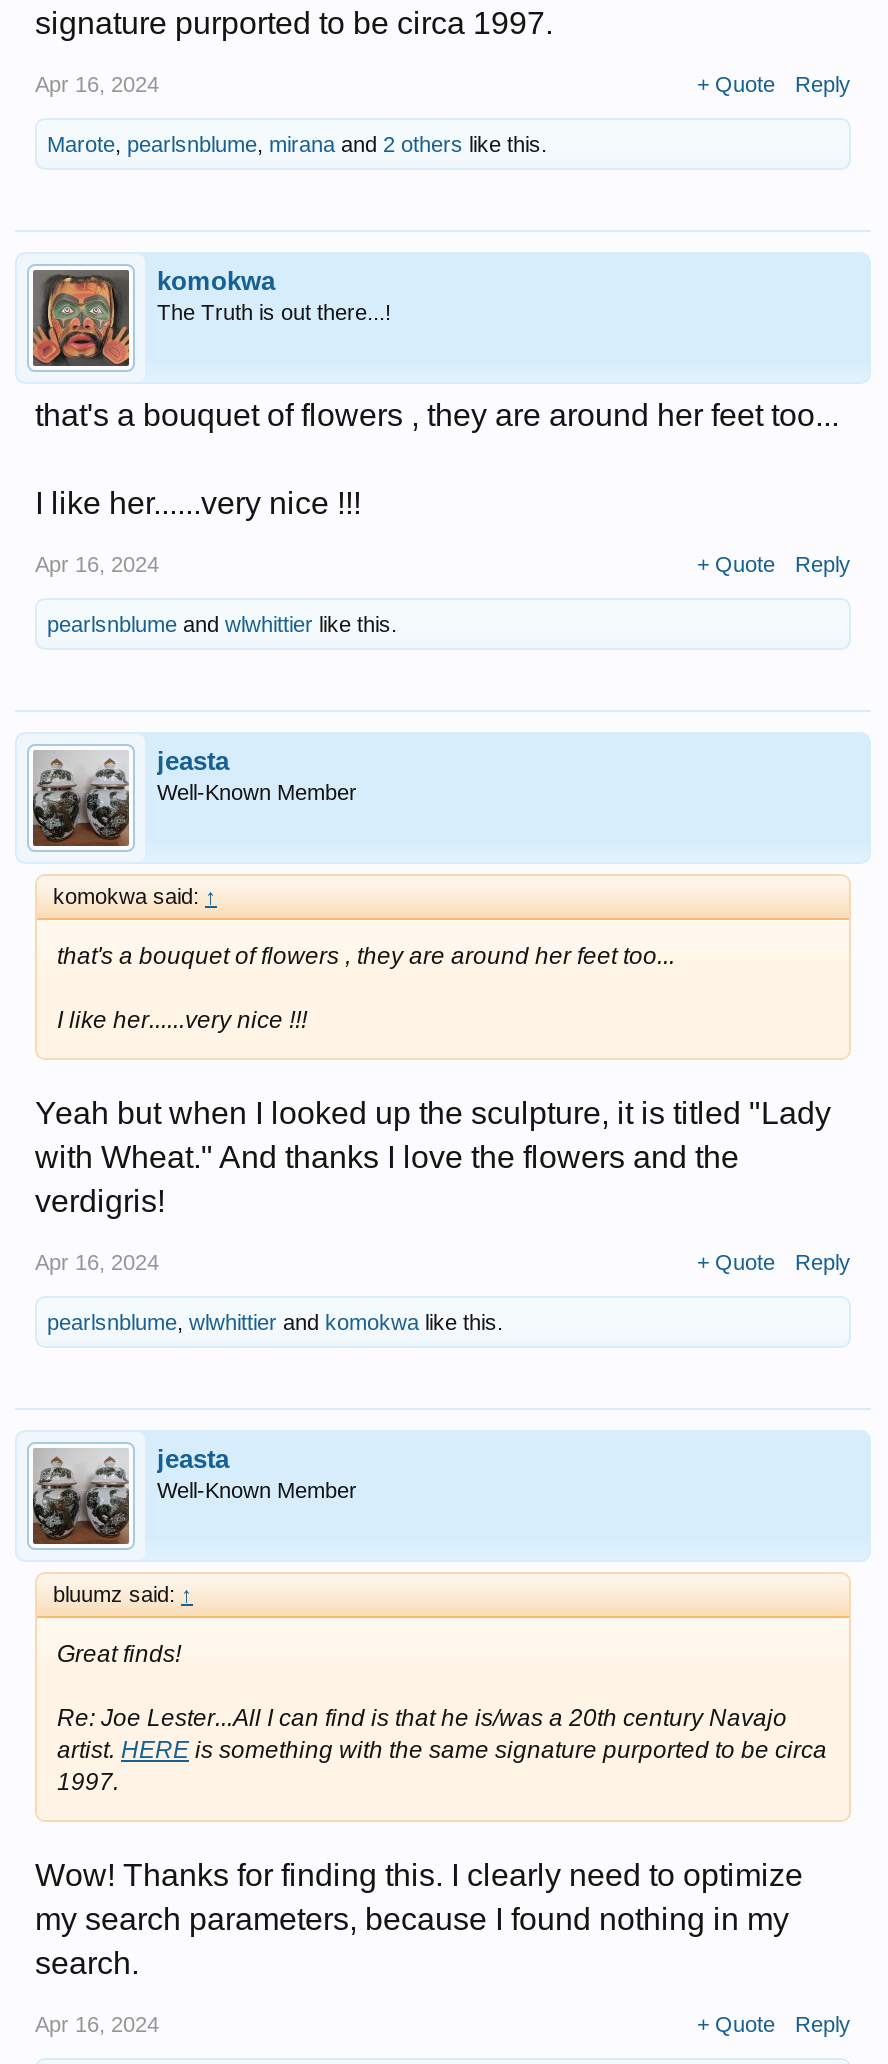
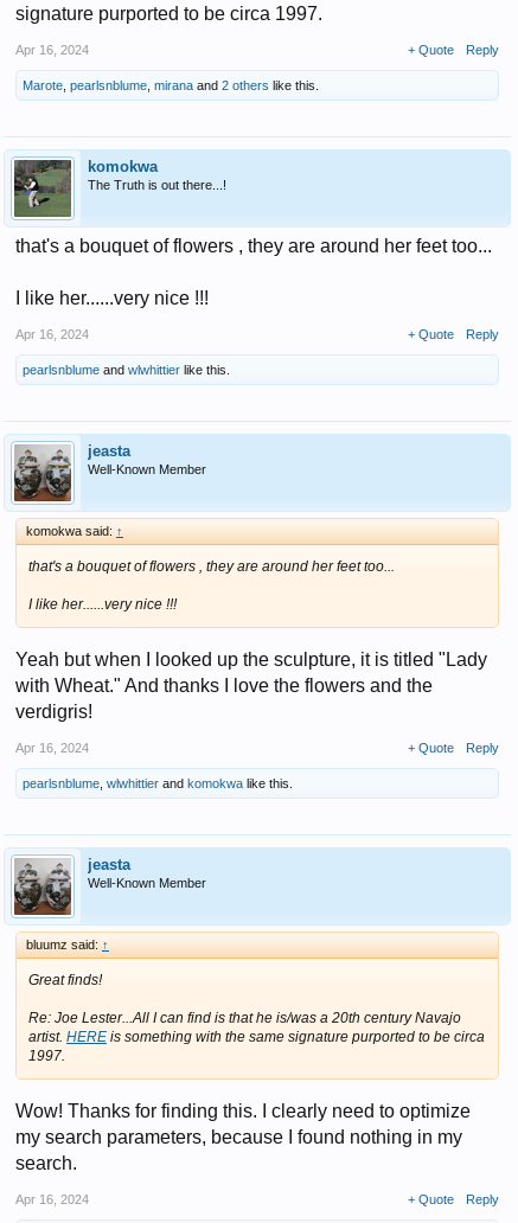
- [image]
+ [image]
